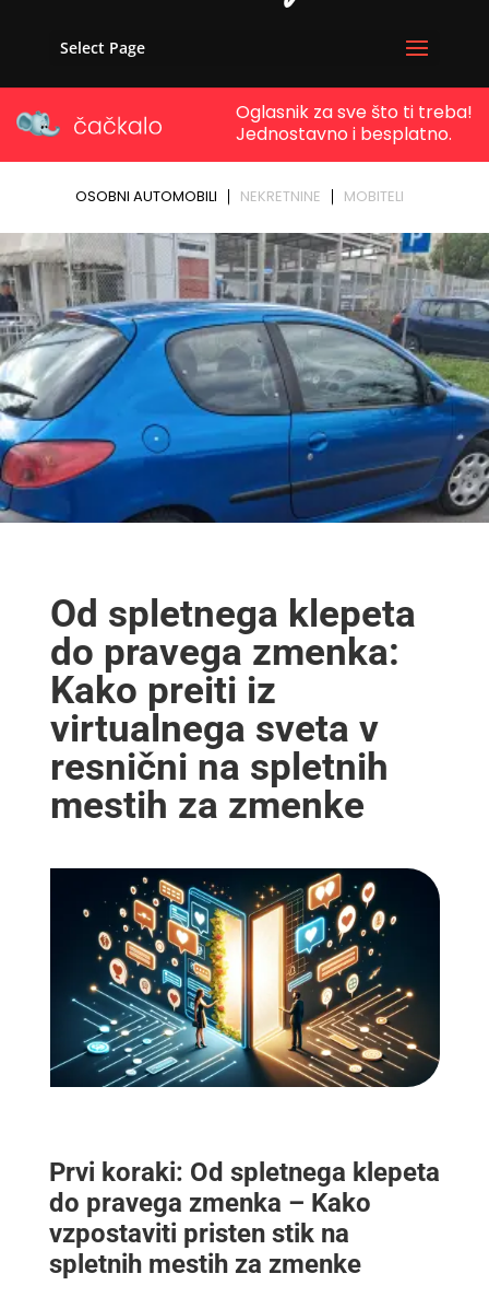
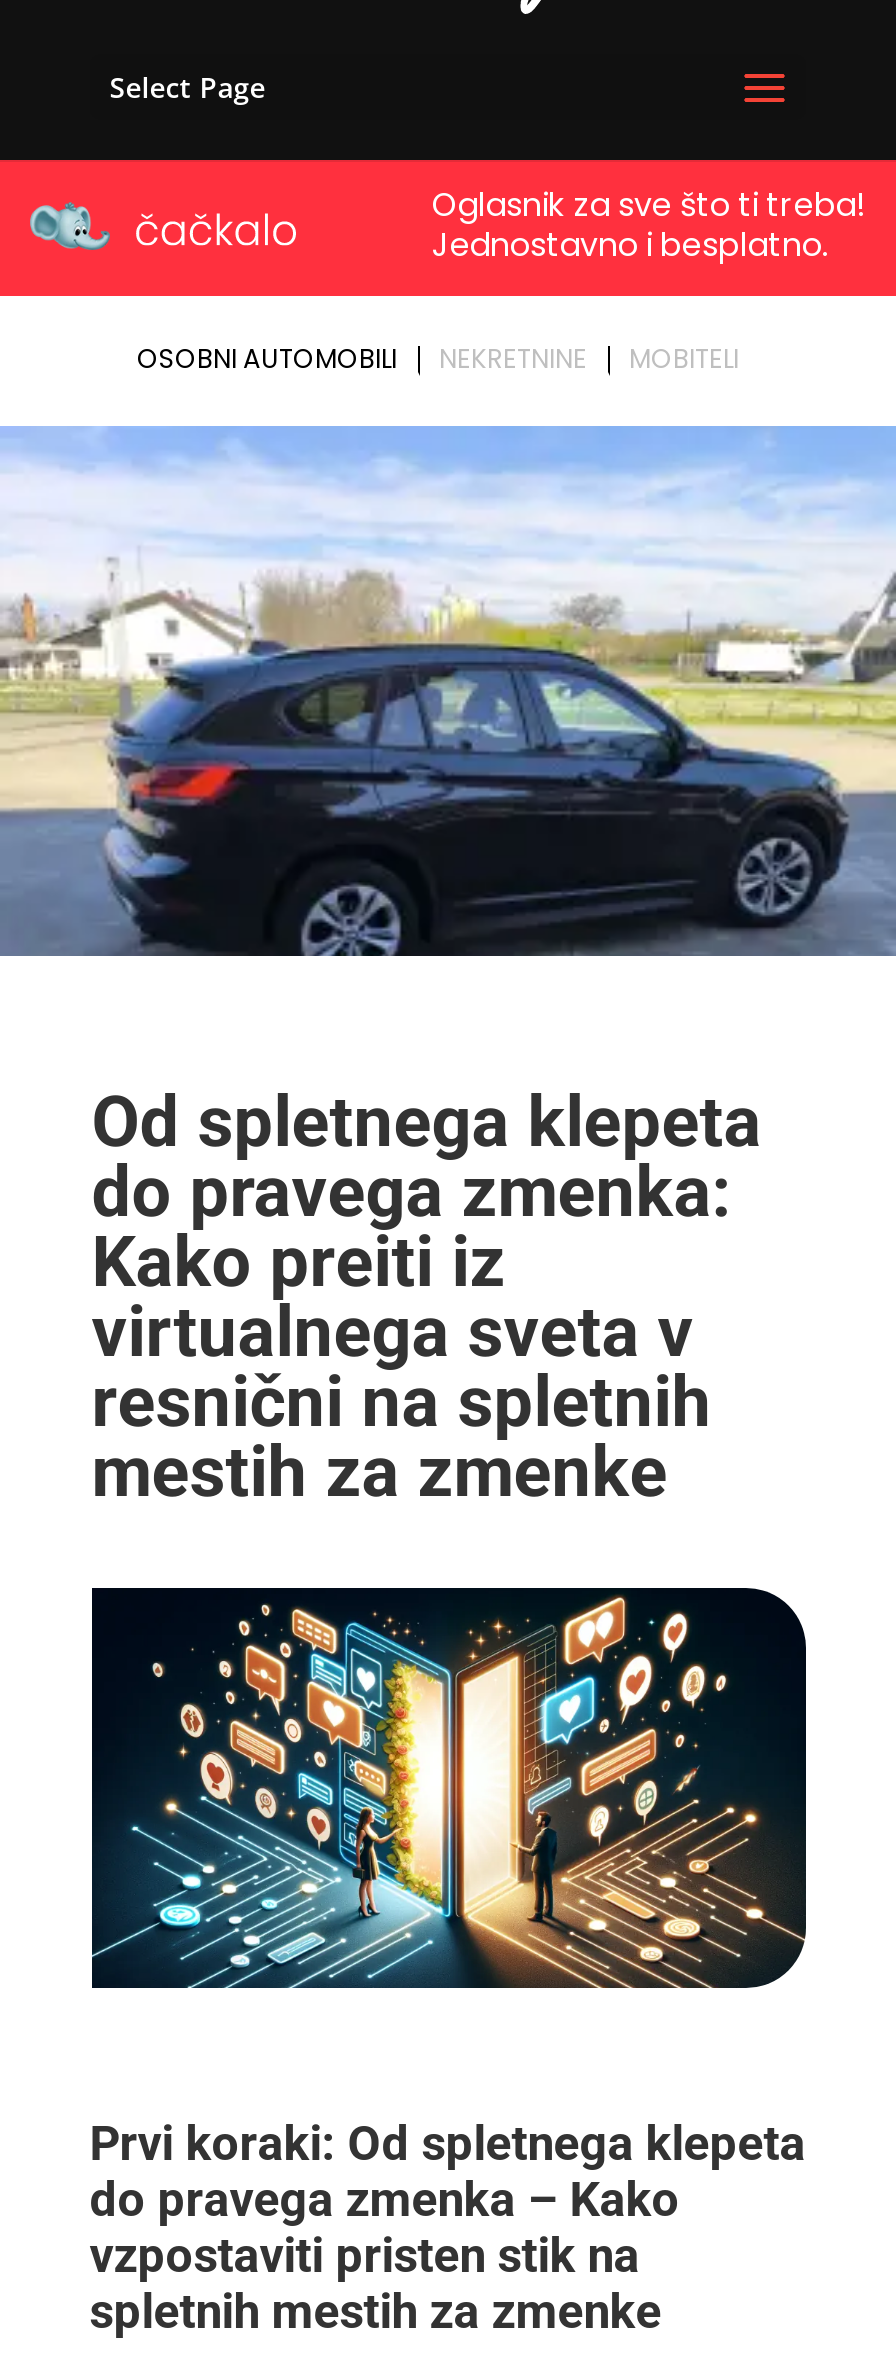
- [image]
+ [image]
